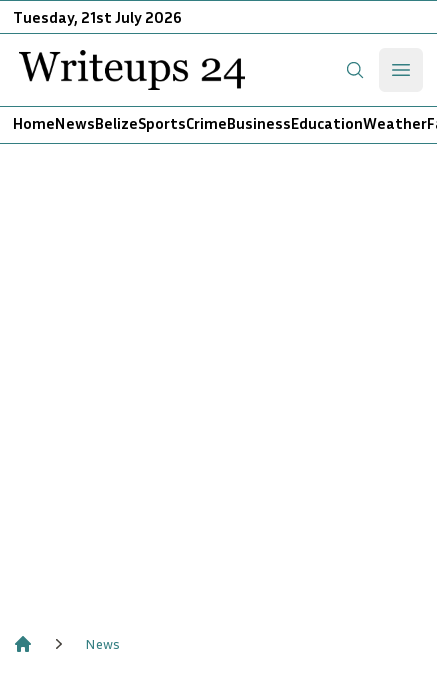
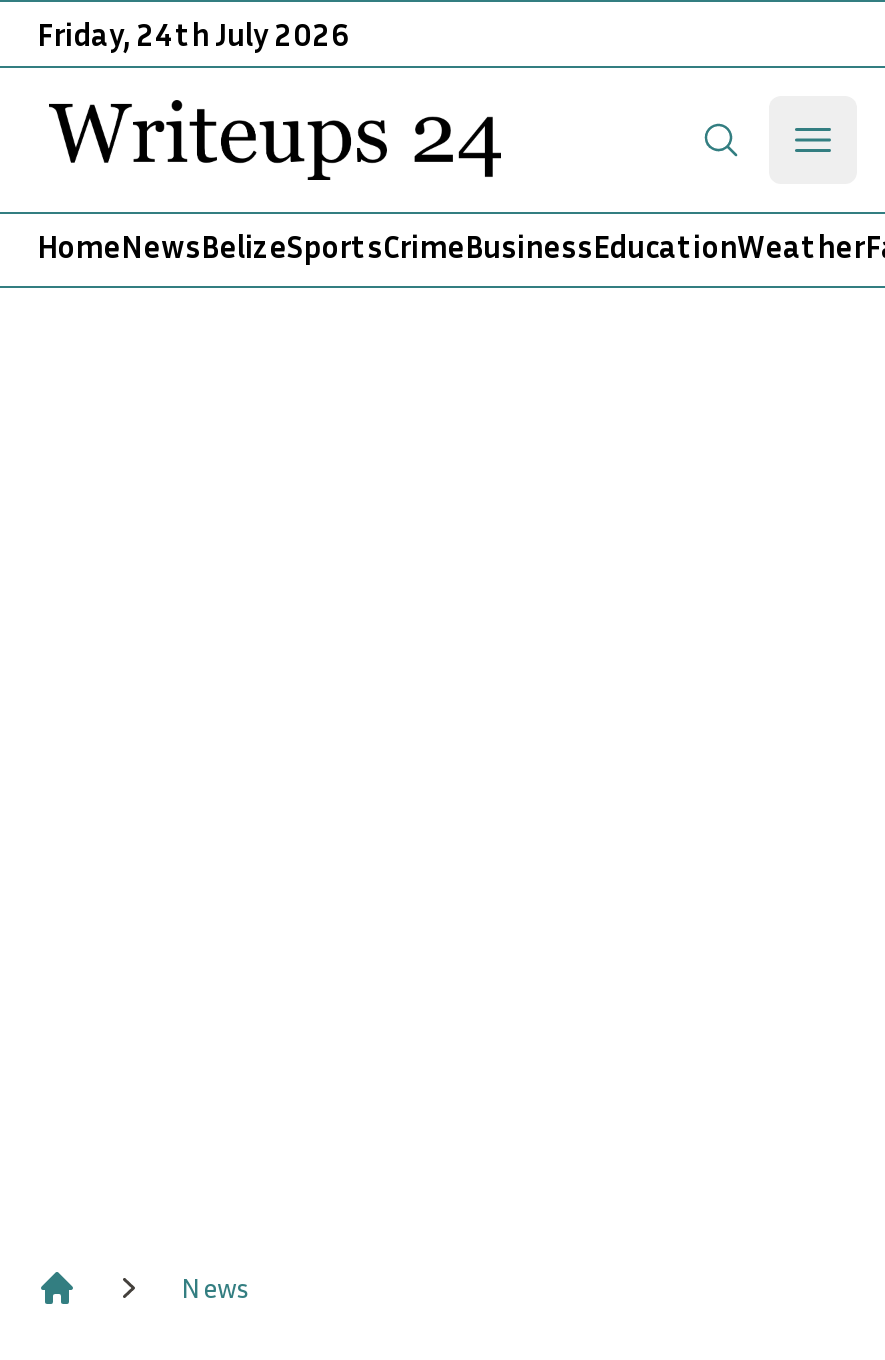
- Tuesday, 21st July 2026
+ Friday, 24th July 2026
